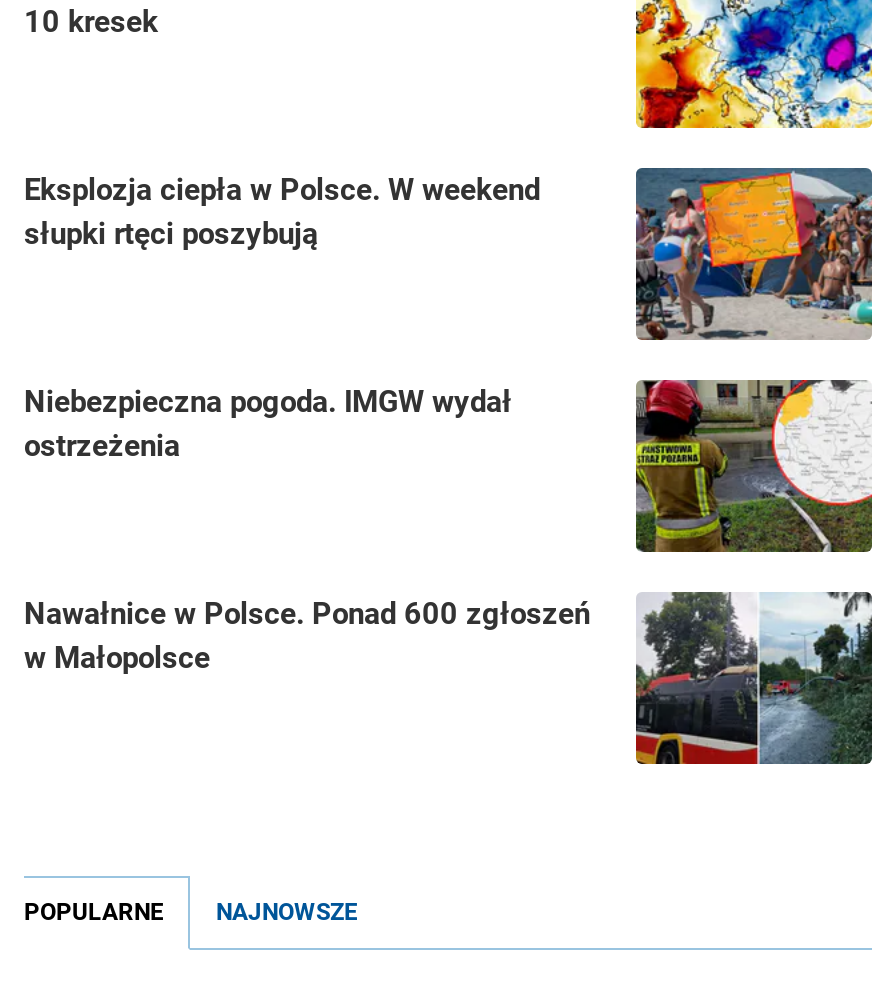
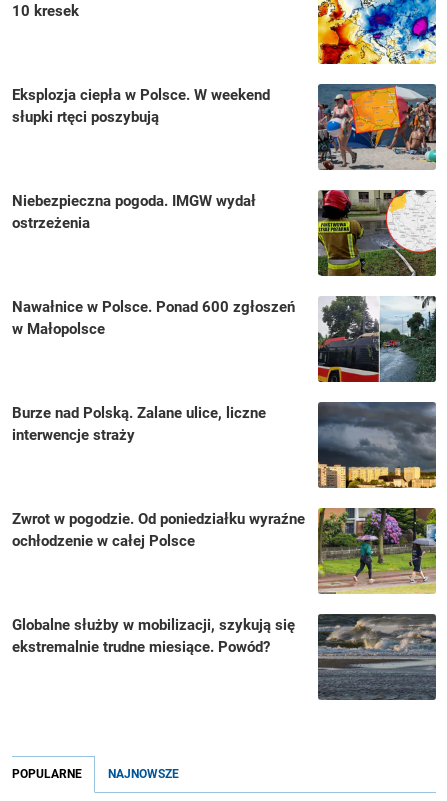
+ Burze nad Polską. Zalane ulice, liczne
+ interwencje straży

+ [image]
+ Zwrot w pogodzie. Od poniedziałku wyraźne
+ ochłodzenie w całej Polsce

+ [image]
+ Globalne służby w mobilizacji, szykują się
+ ekstremalnie trudne miesiące. Powód?

+ [image]
